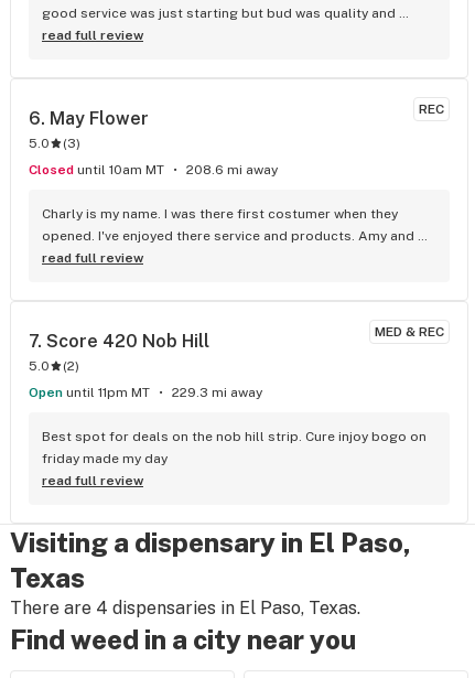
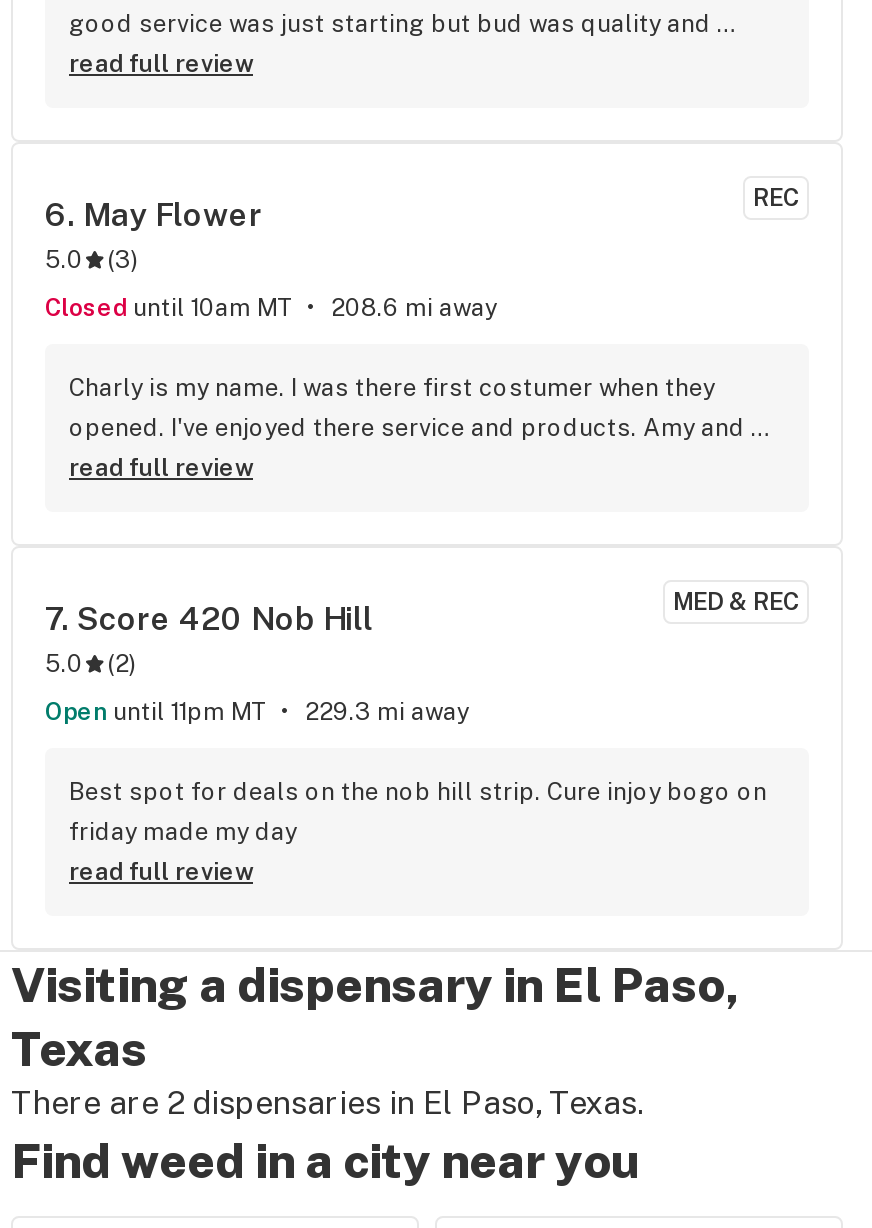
- There are 4 dispensaries in El Paso, Texas.
+ There are 2 dispensaries in El Paso, Texas.
